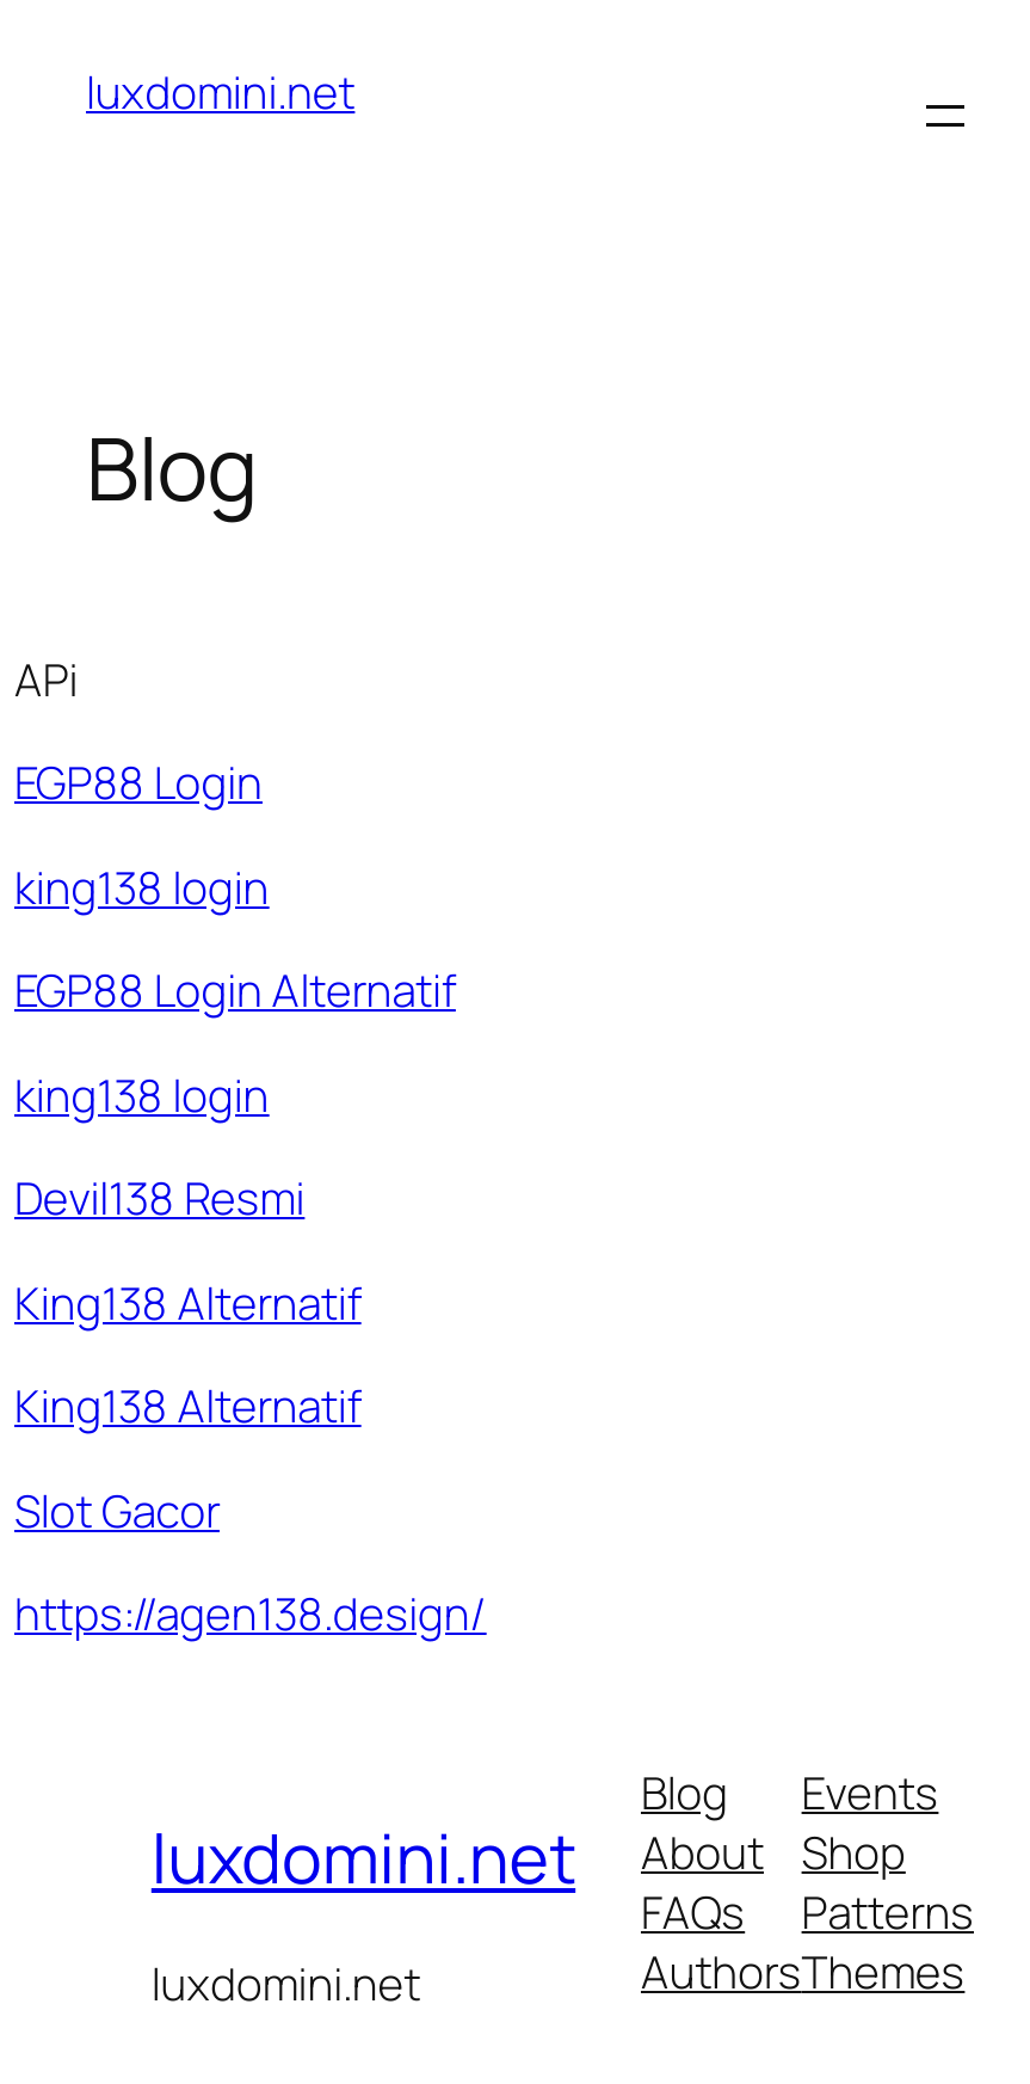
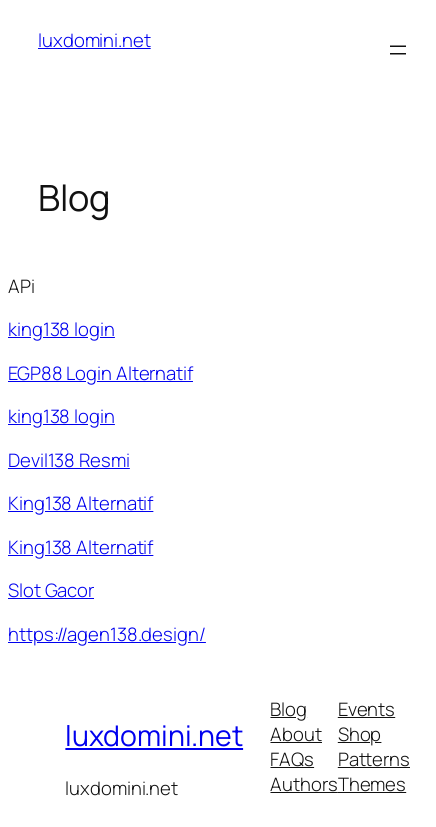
- EGP88 Login
